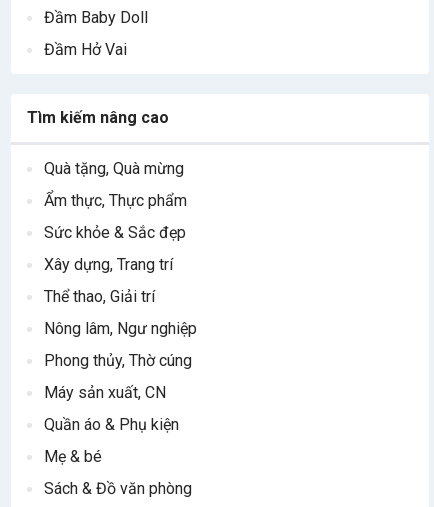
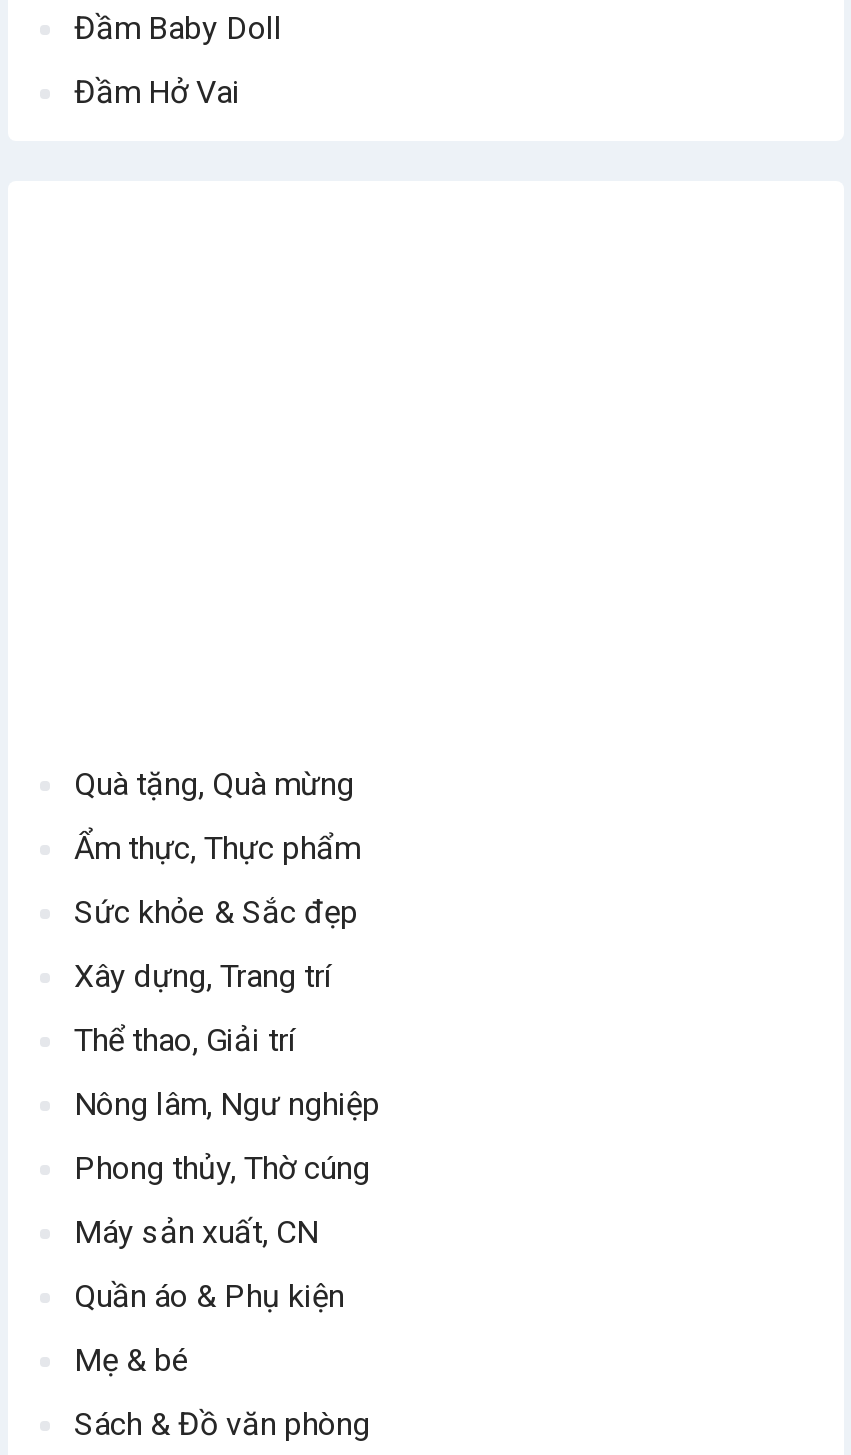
- Tìm kiếm nâng cao
